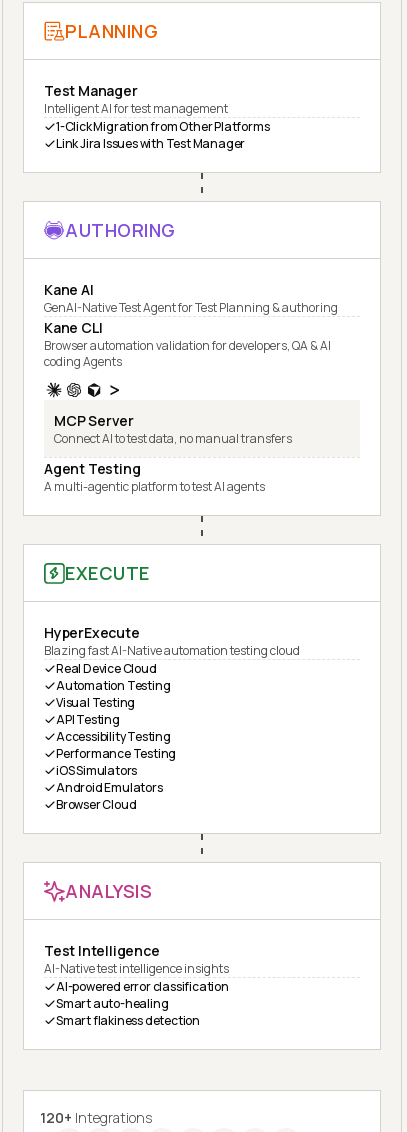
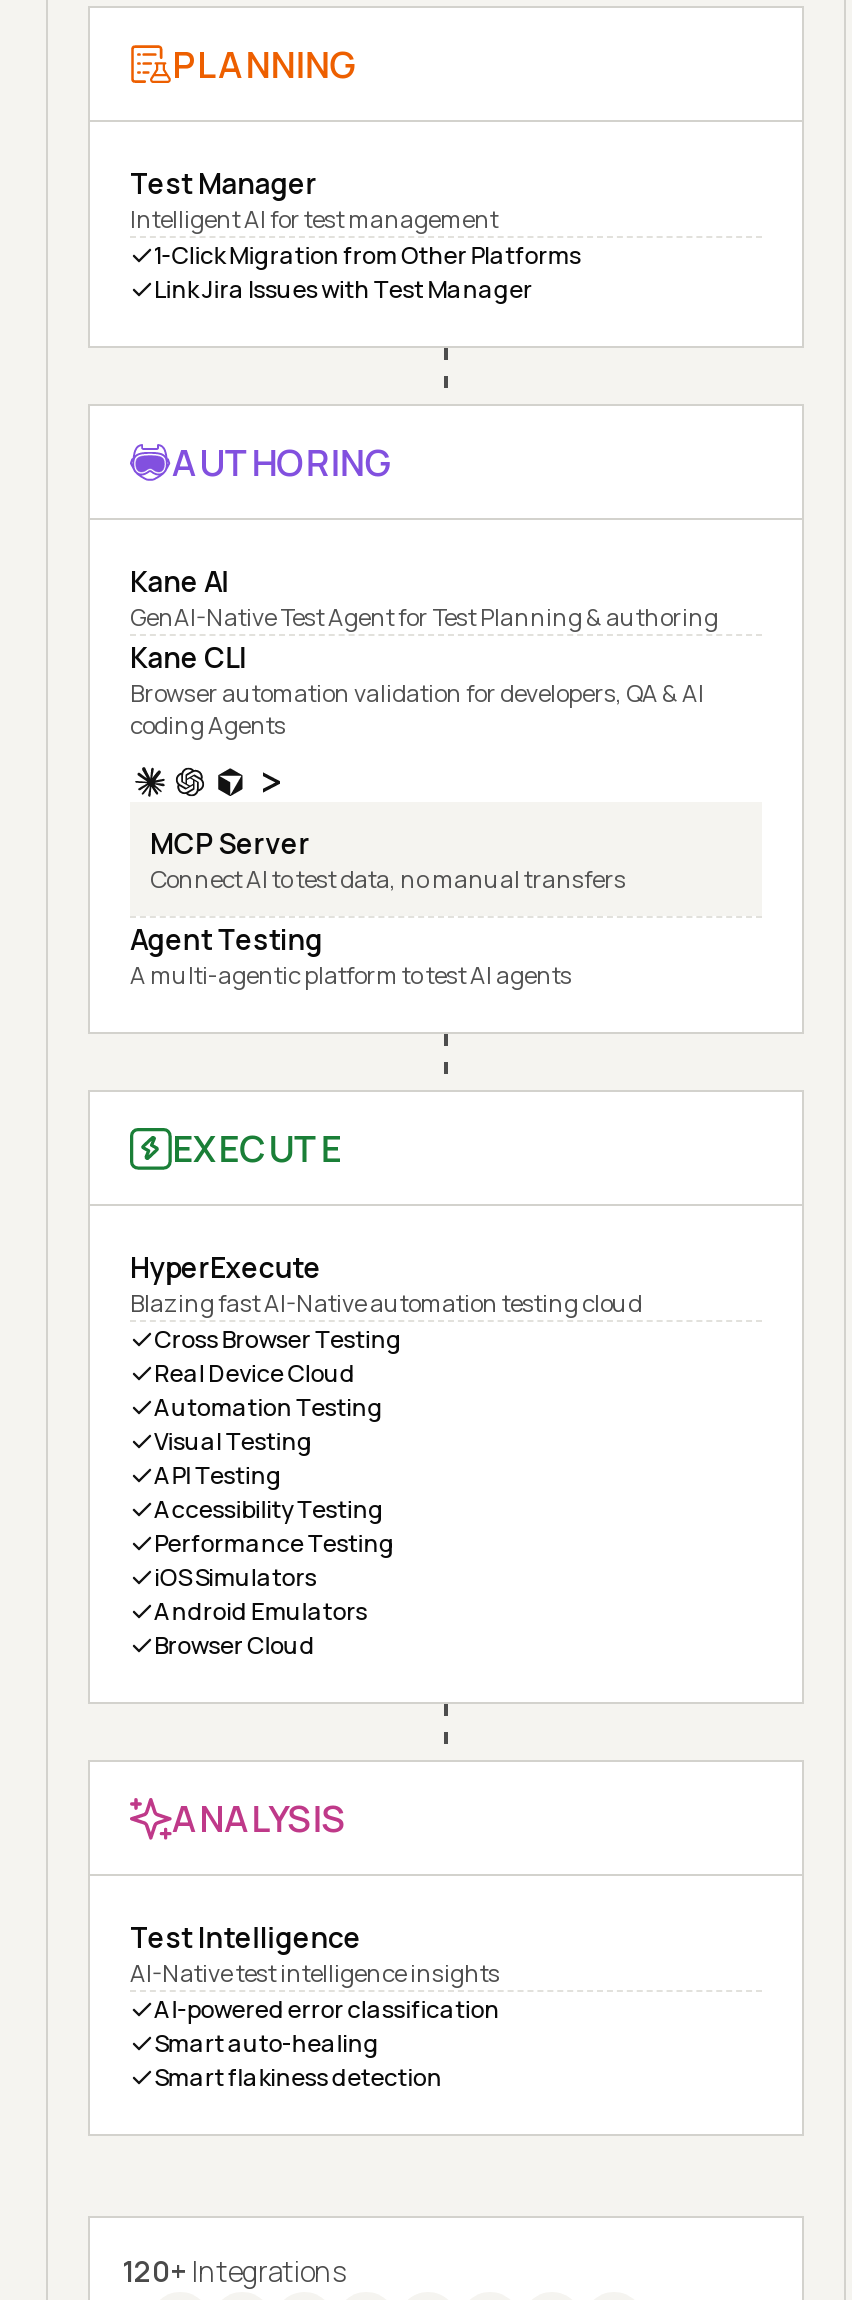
+ Cross Browser Testing
